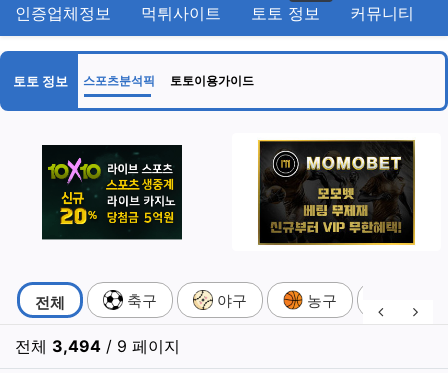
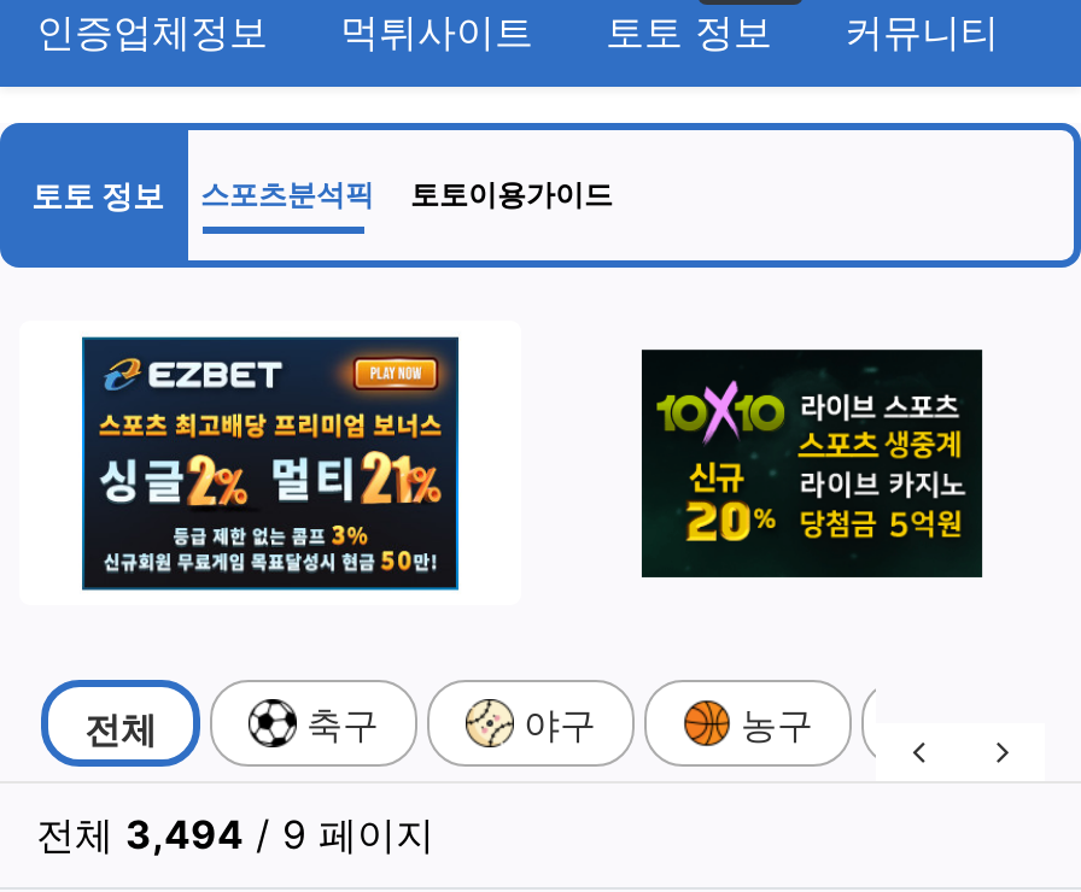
- [image]
+ [image]

- [image]
+ [image]
